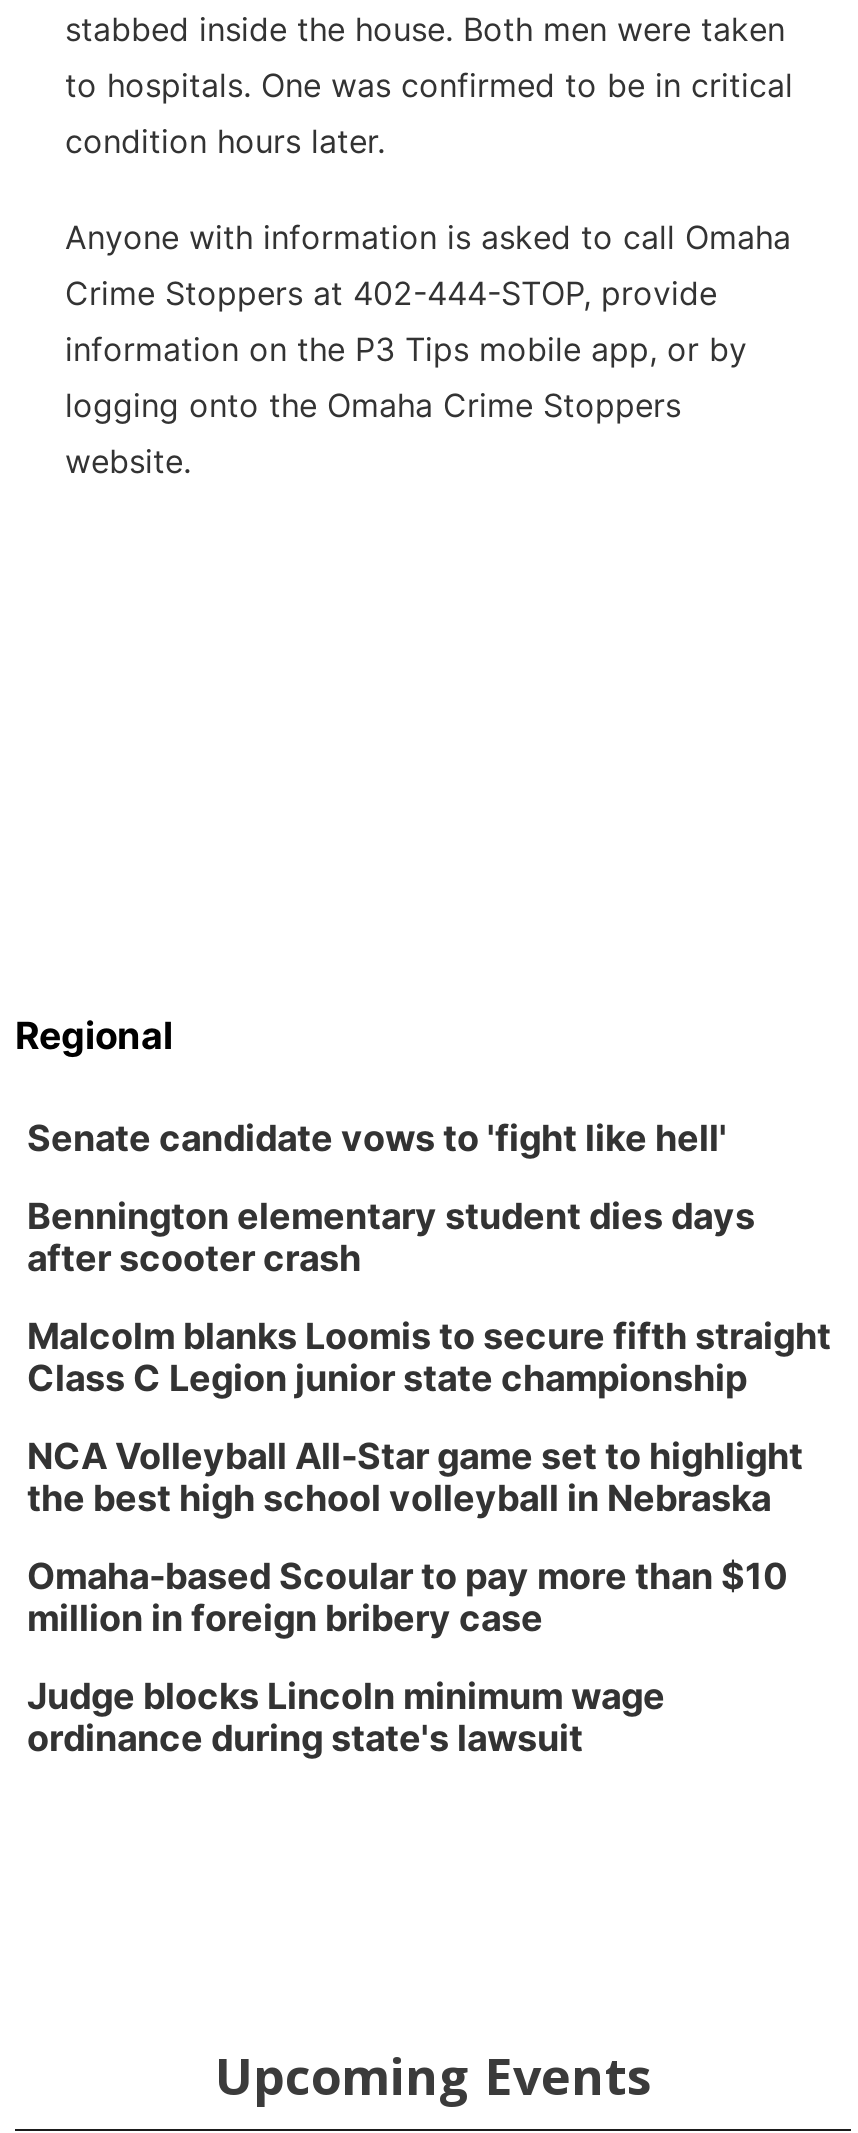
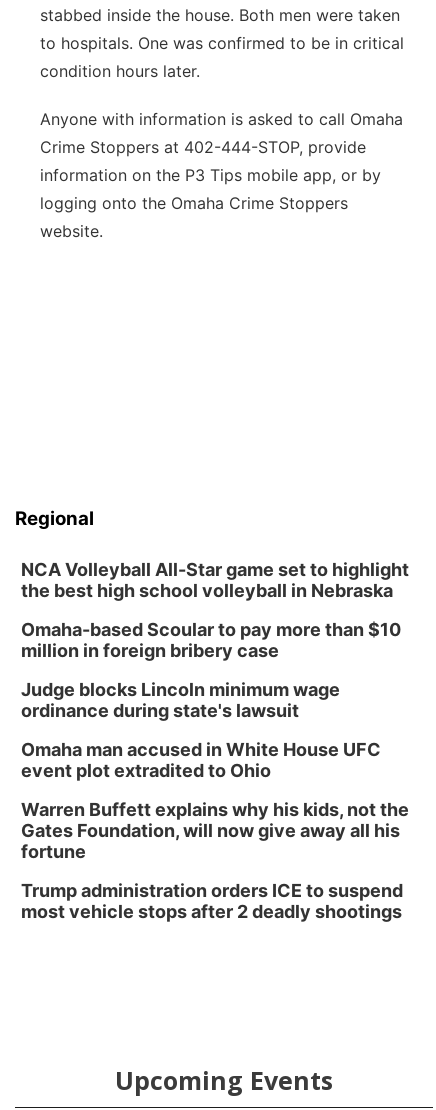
- Senate candidate vows to 'fight like hell'
- Bennington elementary student dies days
- after scooter crash
- Malcolm blanks Loomis to secure fifth straight
- Class C Legion junior state championship

moved up: NCA Volleyball All-Star game set to highlight | the best high school volleyball in Nebraska | Omaha-based Scoular to pay more than $10 | million in foreign bribery case | Judge blocks Lincoln minimum wage | ordinance during state's lawsuit

+ Omaha man accused in White House UFC
+ event plot extradited to Ohio
+ Warren Buffett explains why his kids, not the
+ Gates Foundation, will now give away all his
+ fortune
+ Trump administration orders ICE to suspend
+ most vehicle stops after 2 deadly shootings
